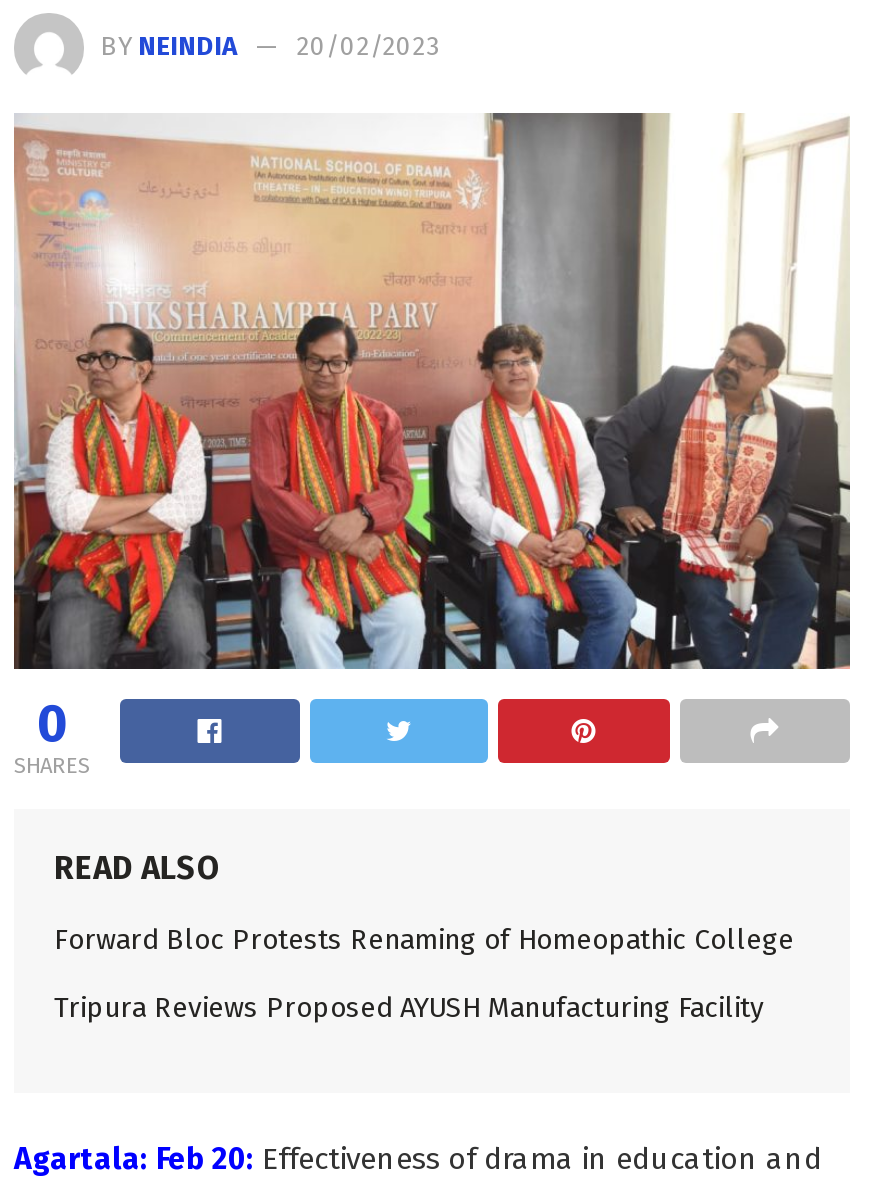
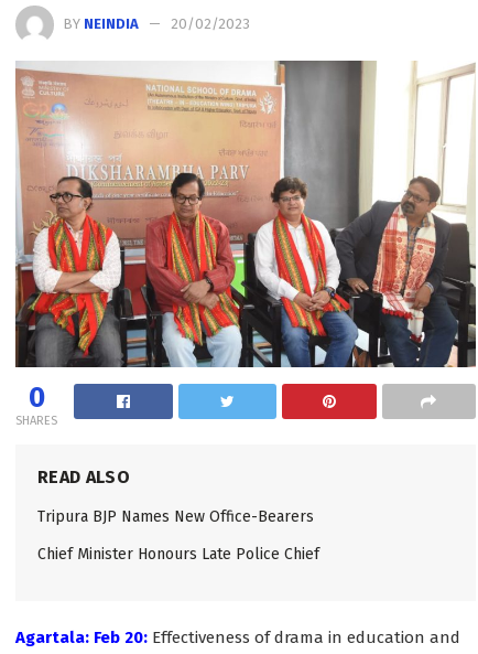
- Forward Bloc Protests Renaming of Homeopathic College
+ Tripura BJP Names New Office-Bearers

- Tripura Reviews Proposed AYUSH Manufacturing Facility
+ Chief Minister Honours Late Police Chief
